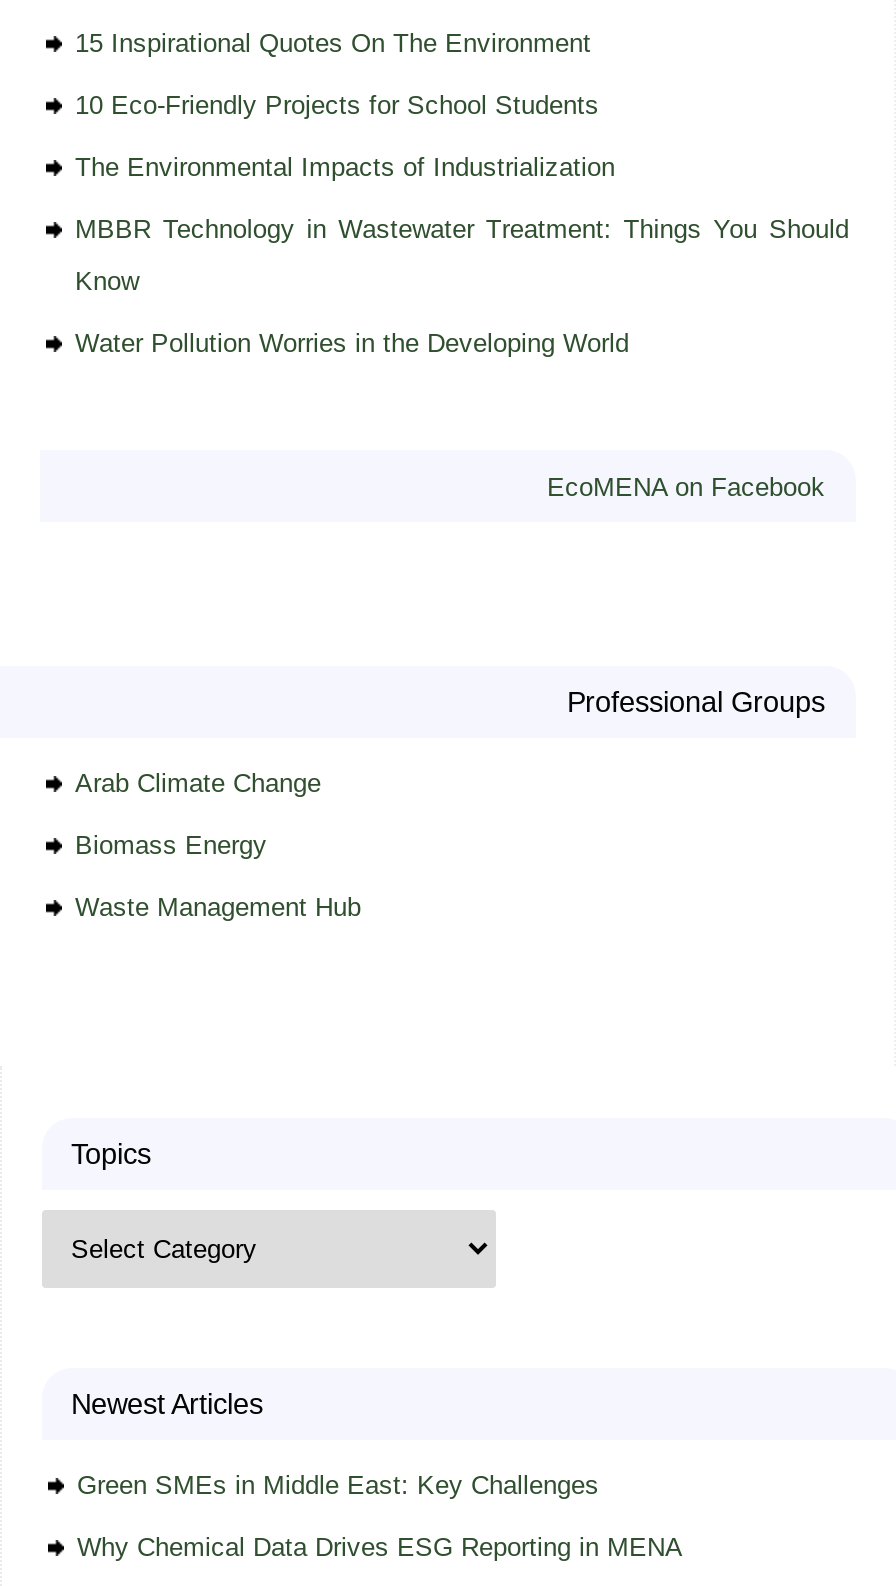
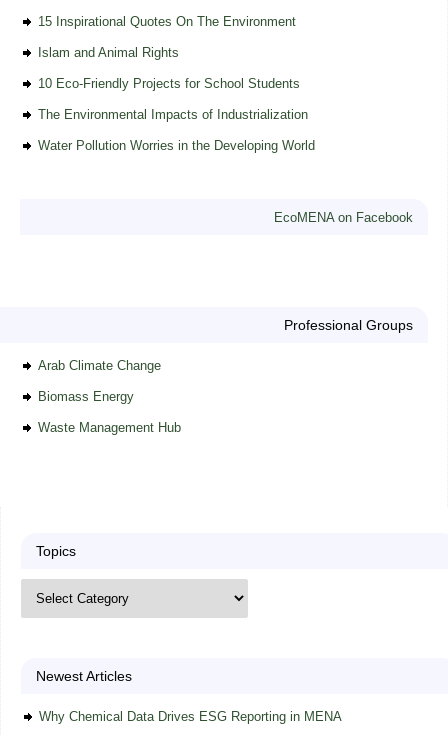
+ Islam and Animal Rights

moved down: 10 Eco-Friendly Projects for School Students | The Environmental Impacts of Industrialization

- MBBR Technology in Wastewater Treatment: Things You Should
- Know

- Green SMEs in Middle East: Key Challenges
